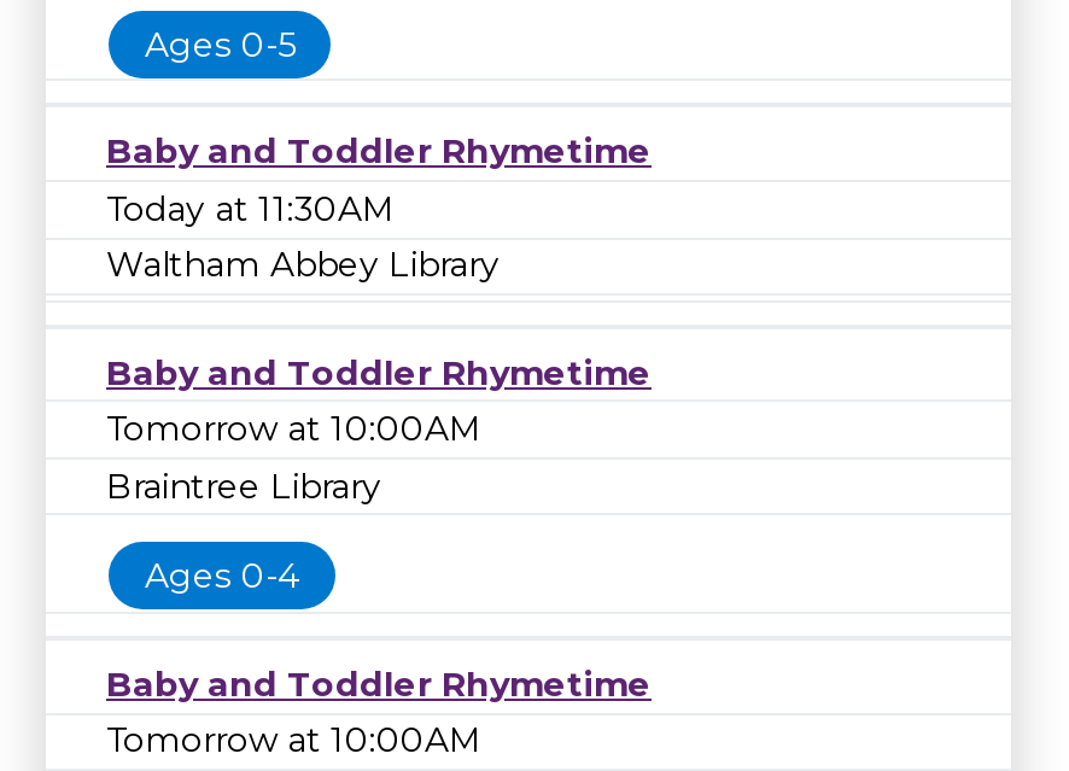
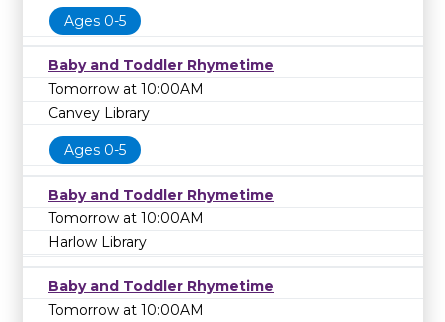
- Today at 11:30AM
- Waltham Abbey Library
+ Tomorrow at 10:00AM
+ Canvey Library
+ Ages 0-5

moved down: Baby and Toddler Rhymetime | Tomorrow at 10:00AM

- Braintree Library
- Ages 0-4
+ Harlow Library
